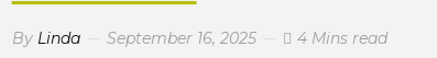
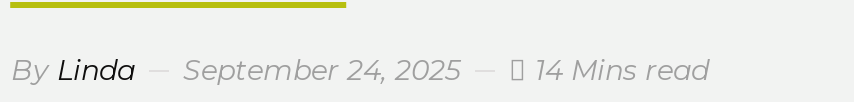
- September 16, 2025
- 4 Mins read
+ September 24, 2025
+ 14 Mins read
